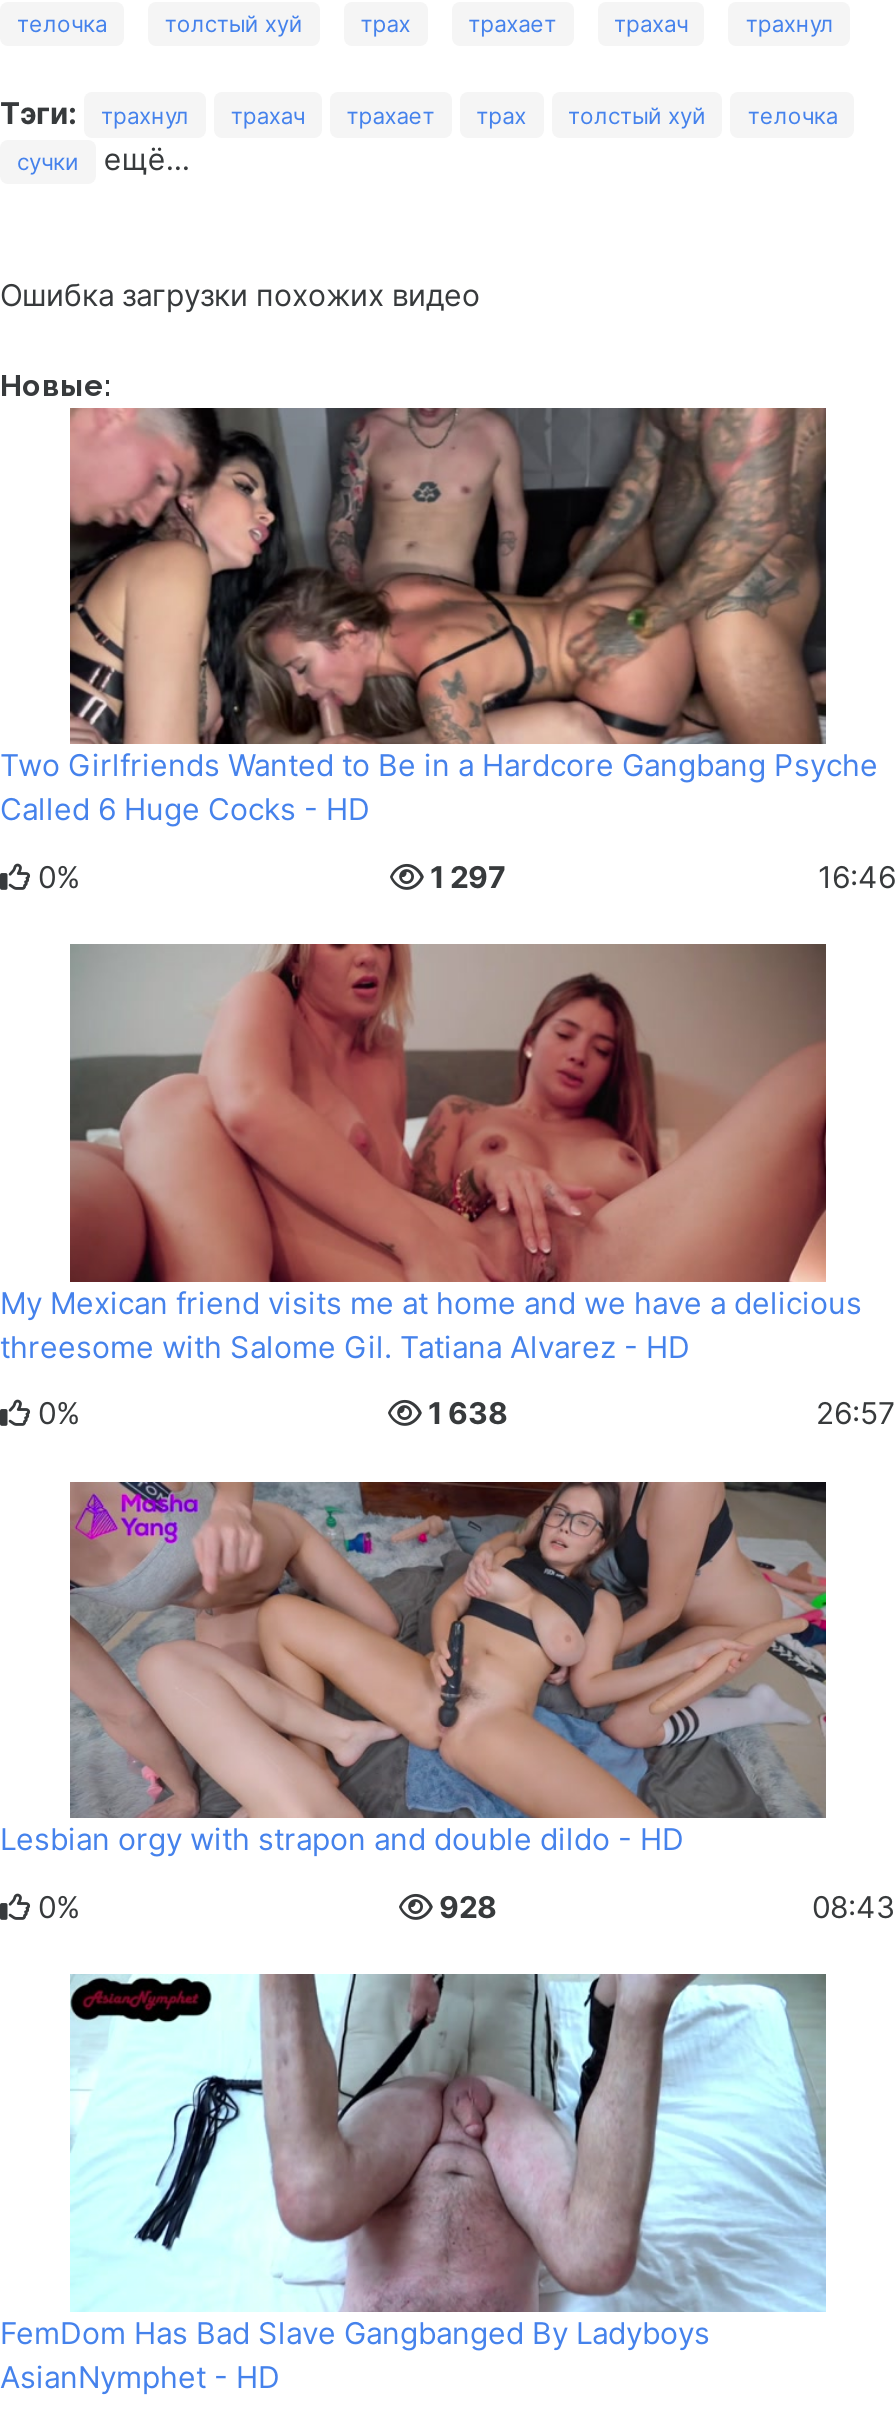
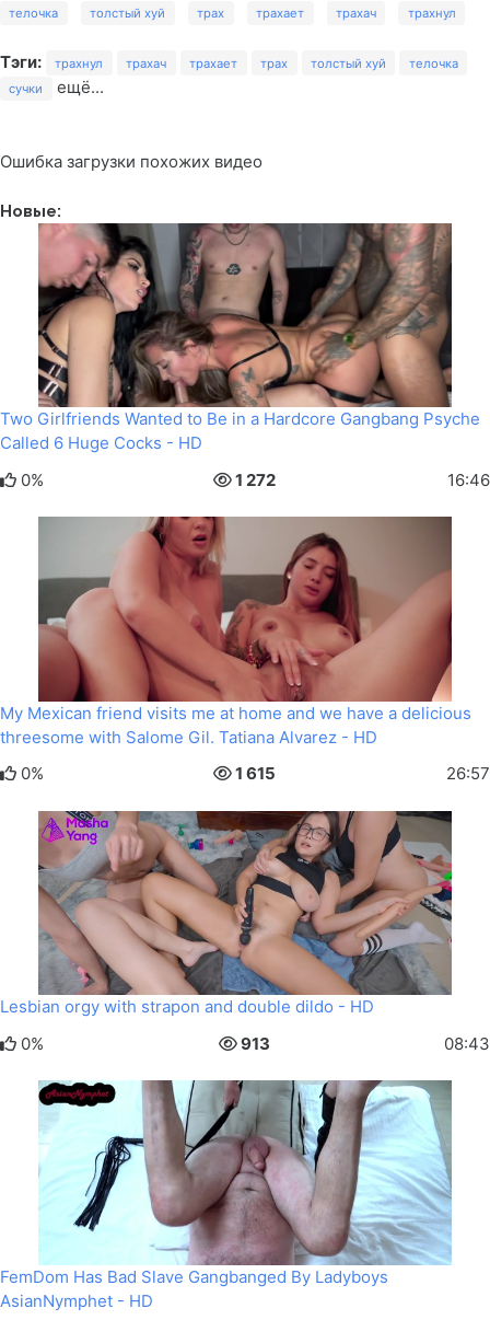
- 1 297
+ 1 272

- 1 638
+ 1 615

- 928
+ 913
